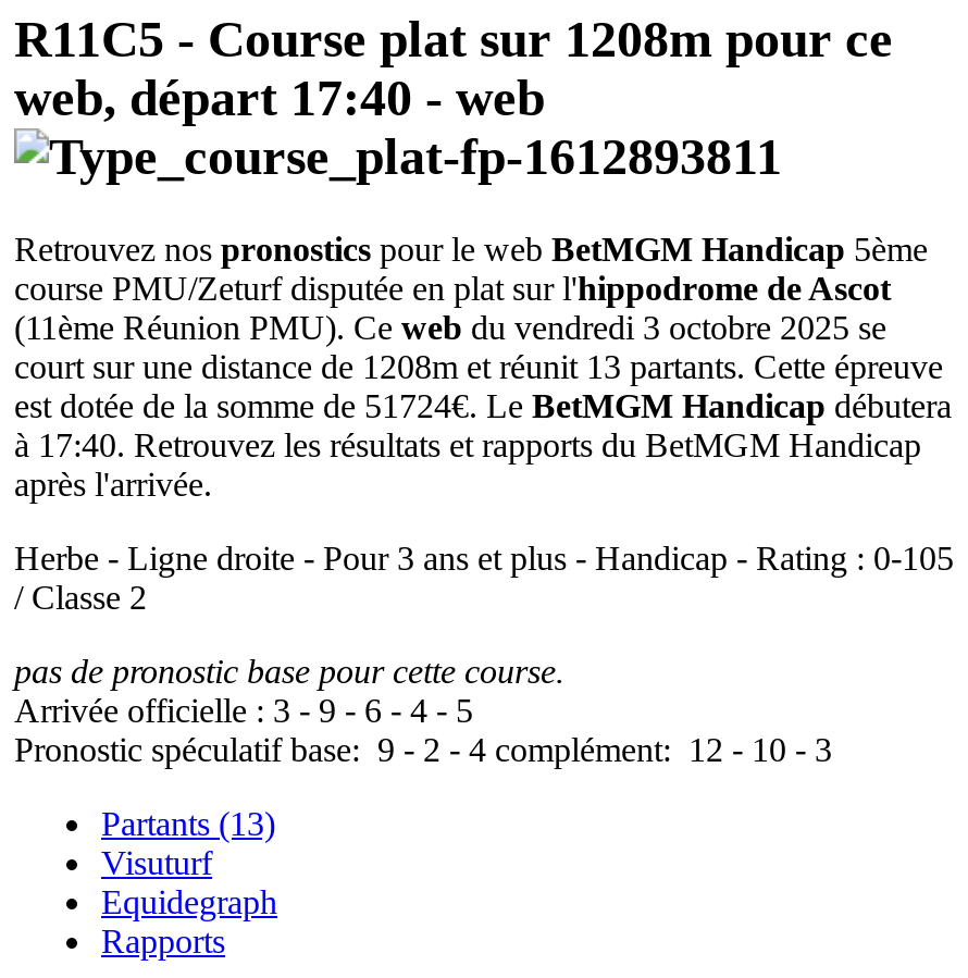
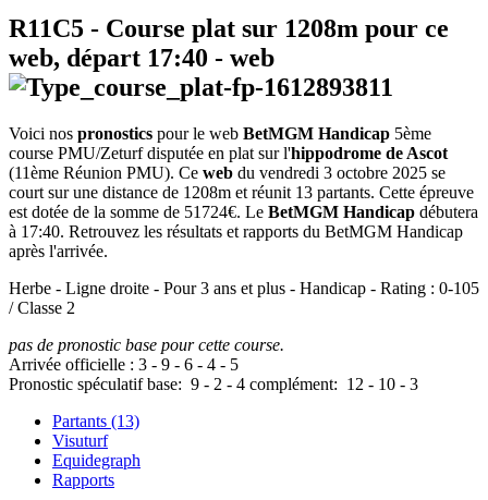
- Retrouvez nos pronostics pour le web BetMGM Handicap 5ème
+ Voici nos pronostics pour le web BetMGM Handicap 5ème
